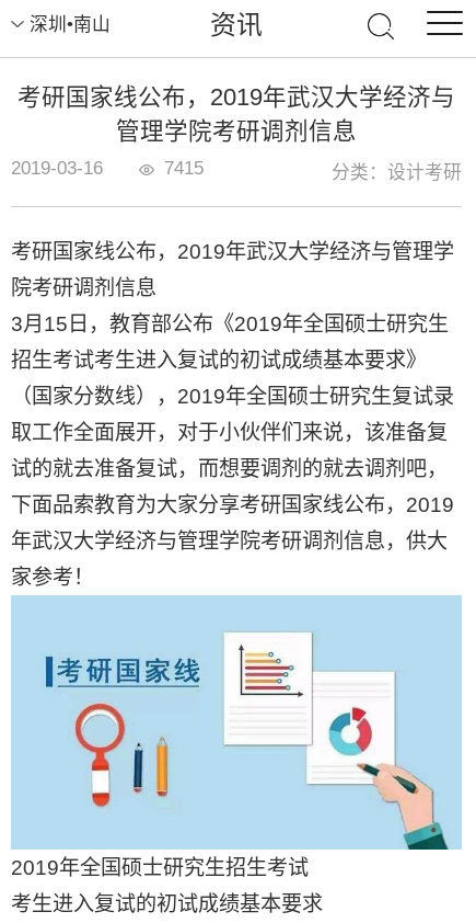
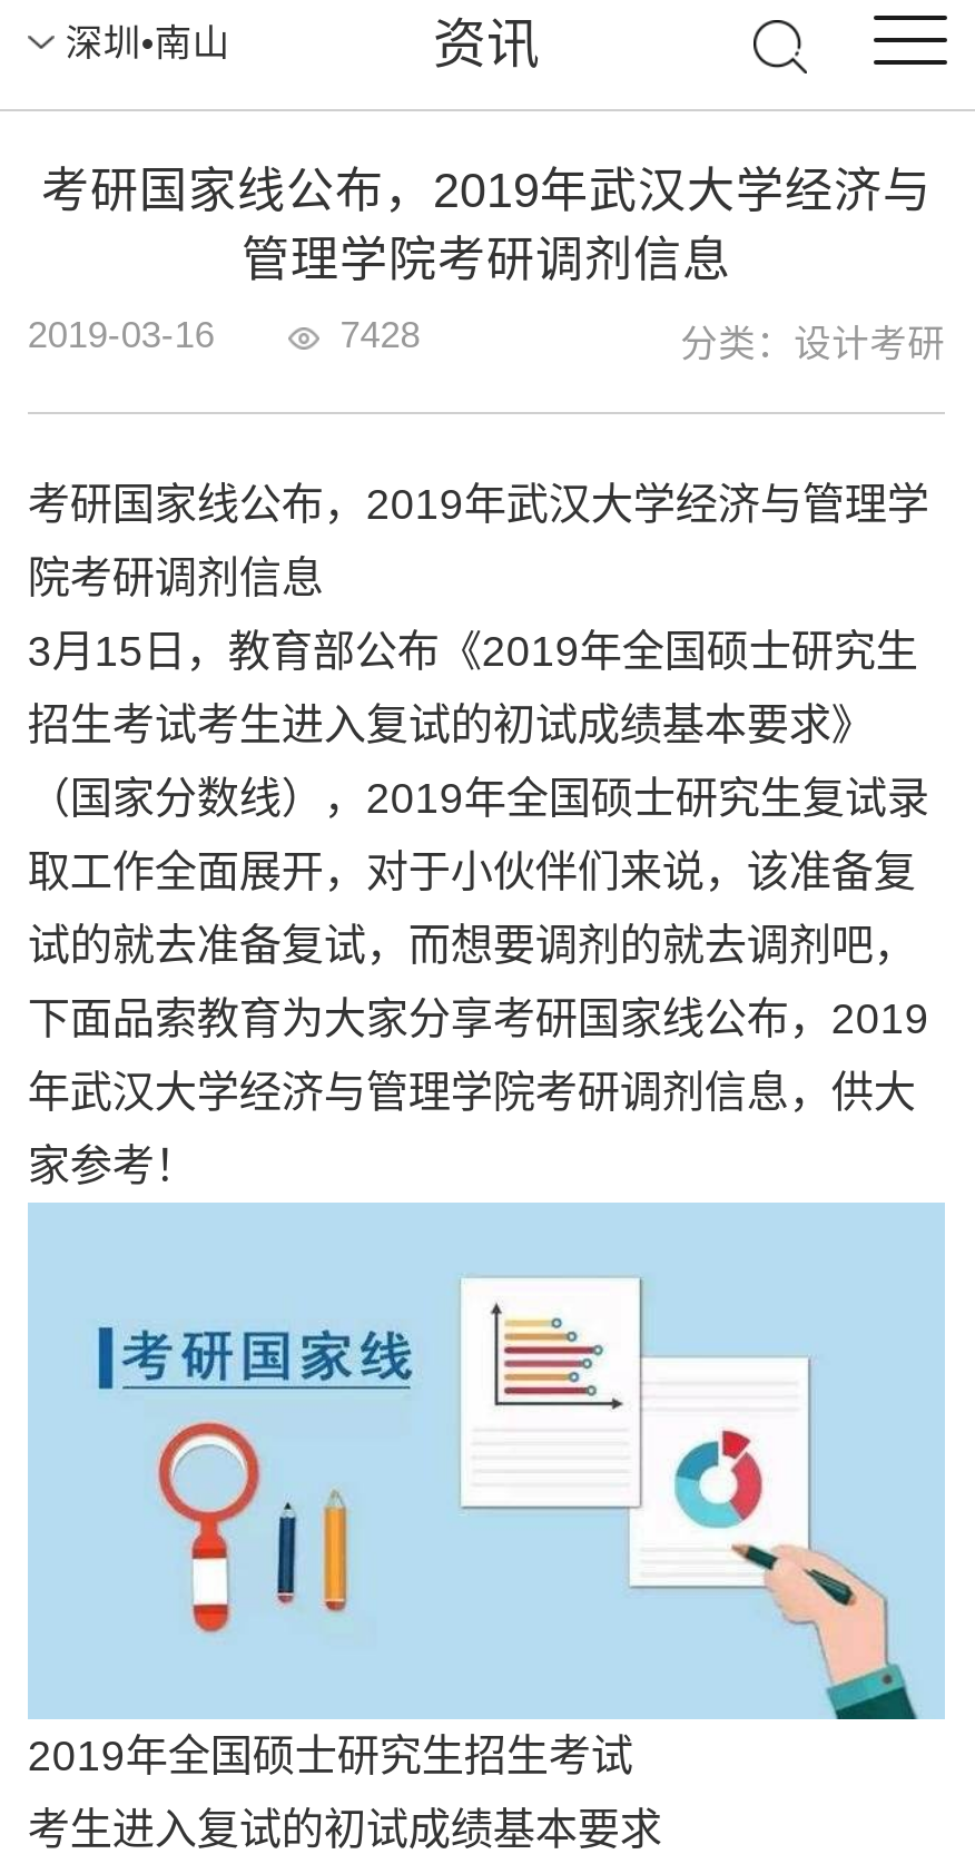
- 7415
+ 7428
